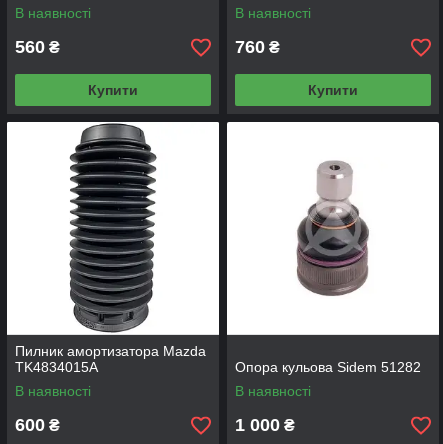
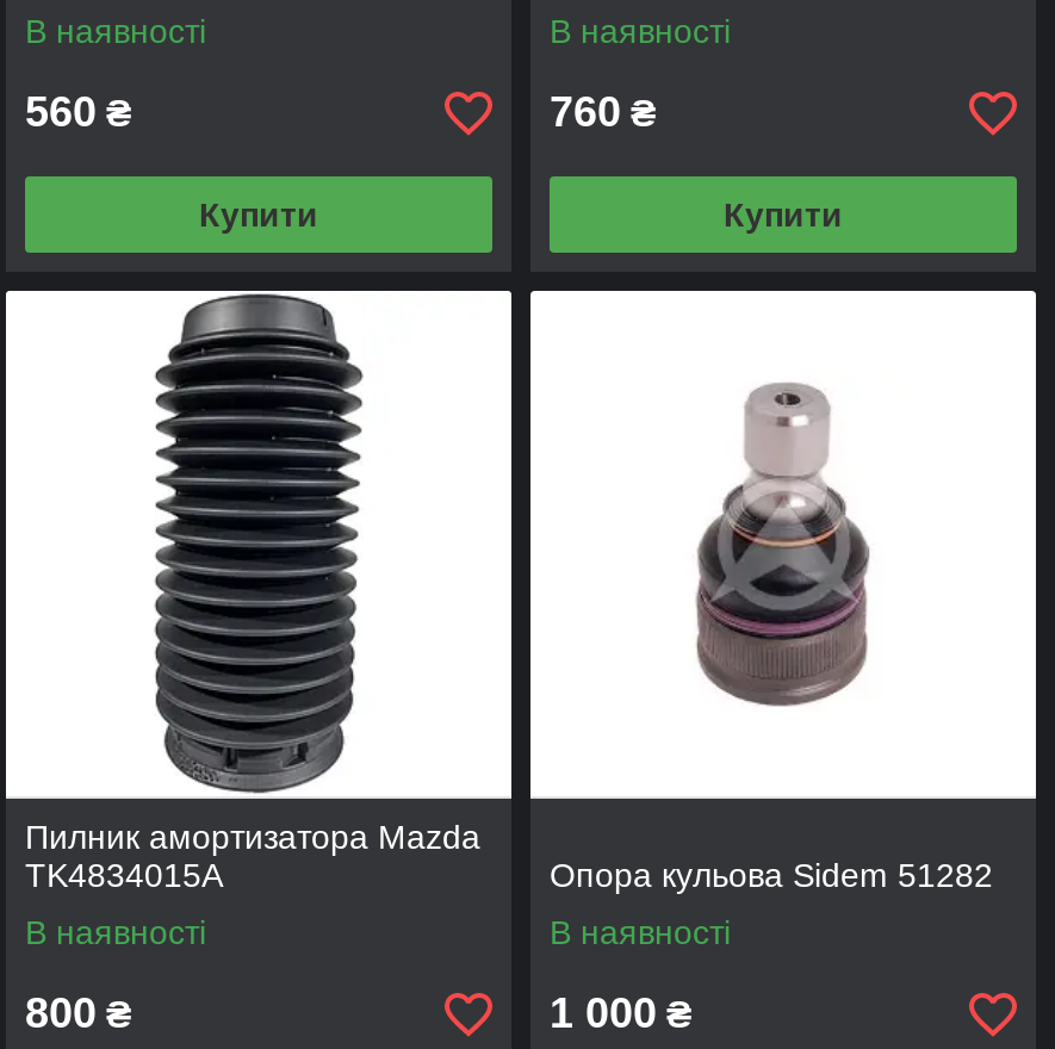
- 600 ₴
+ 800 ₴
